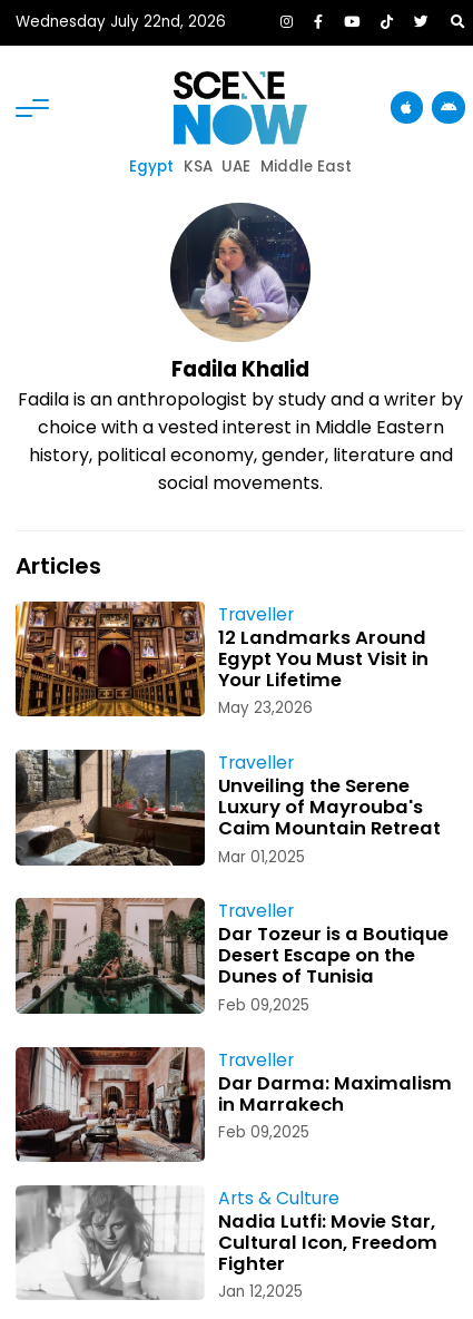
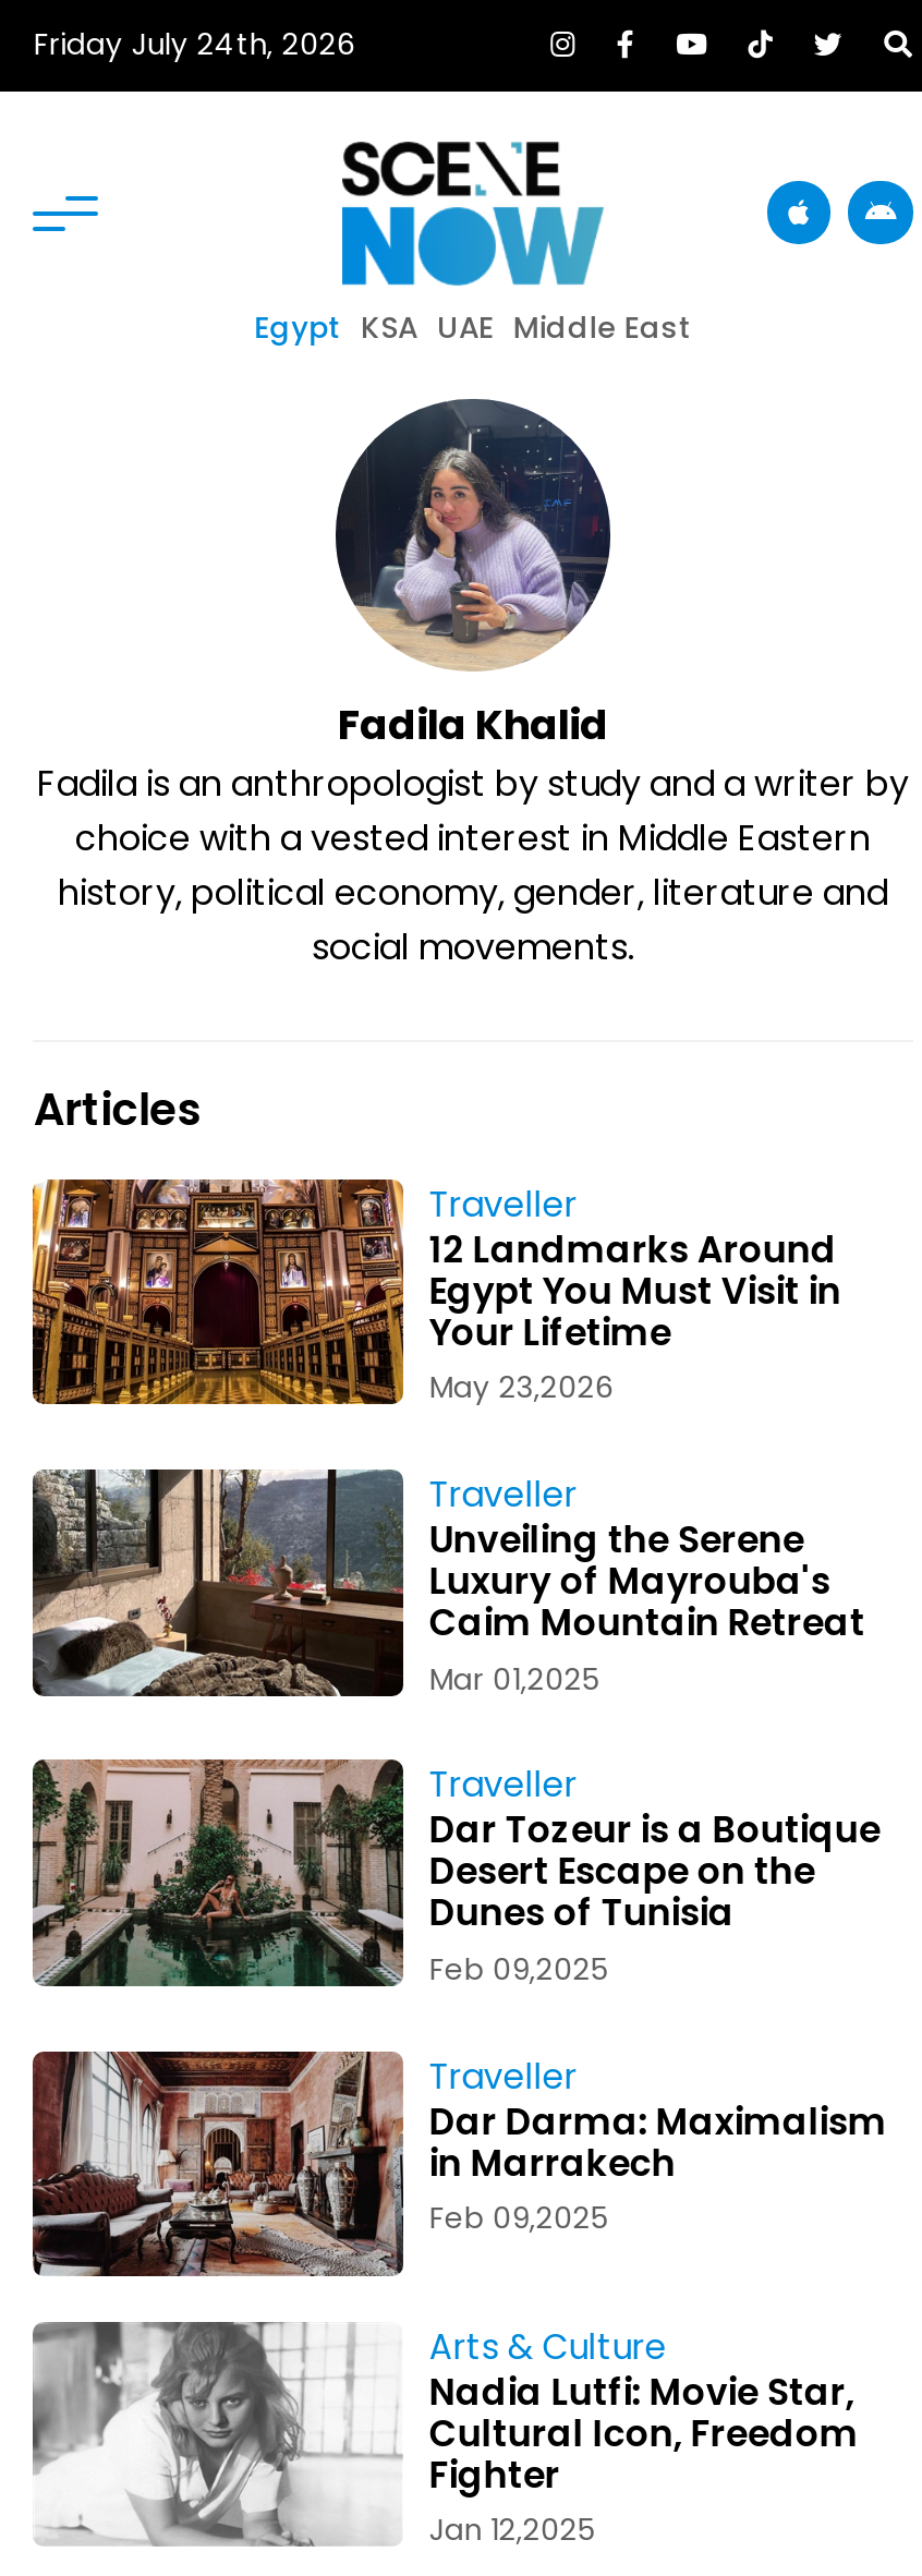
- Wednesday July 22nd, 2026
+ Friday July 24th, 2026
